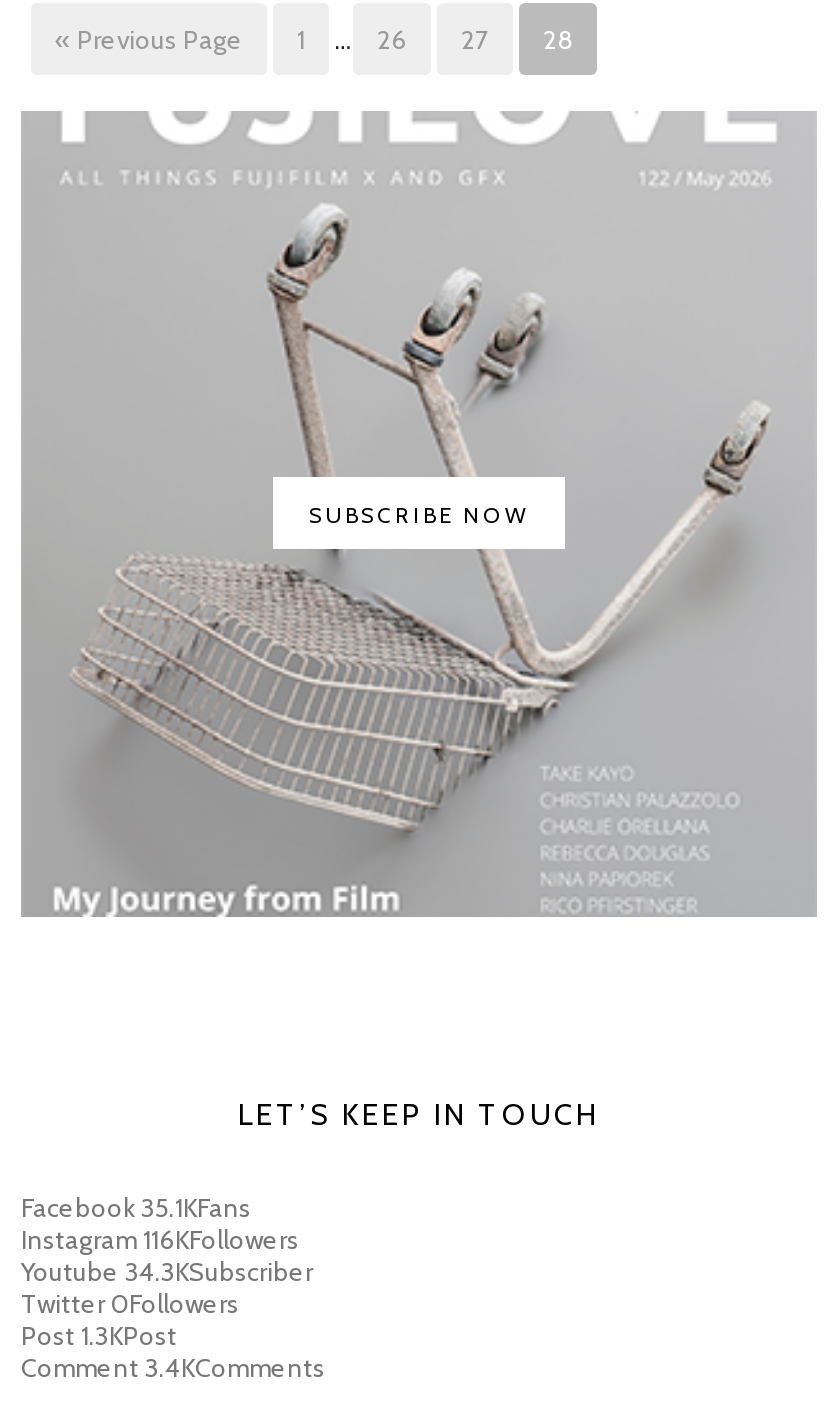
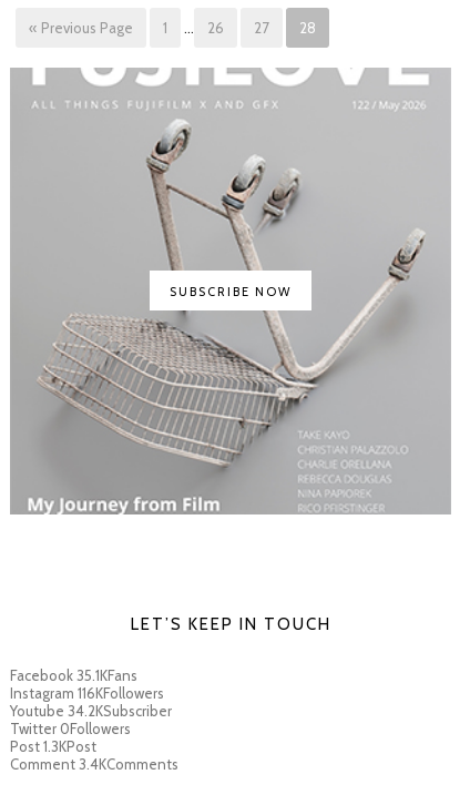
- Youtube 34.3KSubscriber
+ Youtube 34.2KSubscriber
